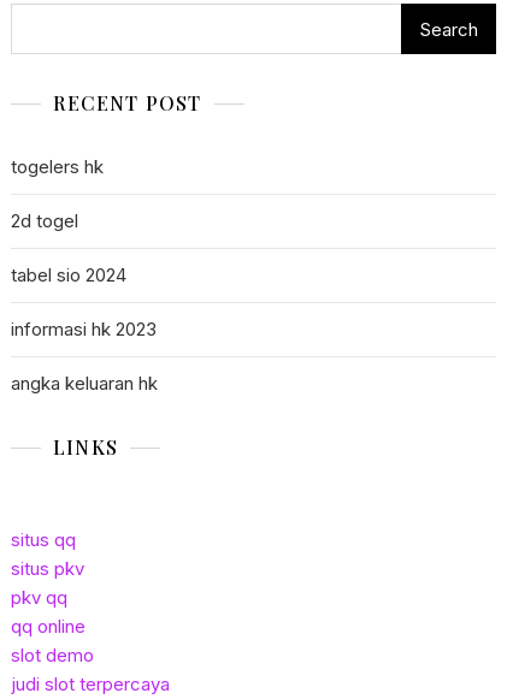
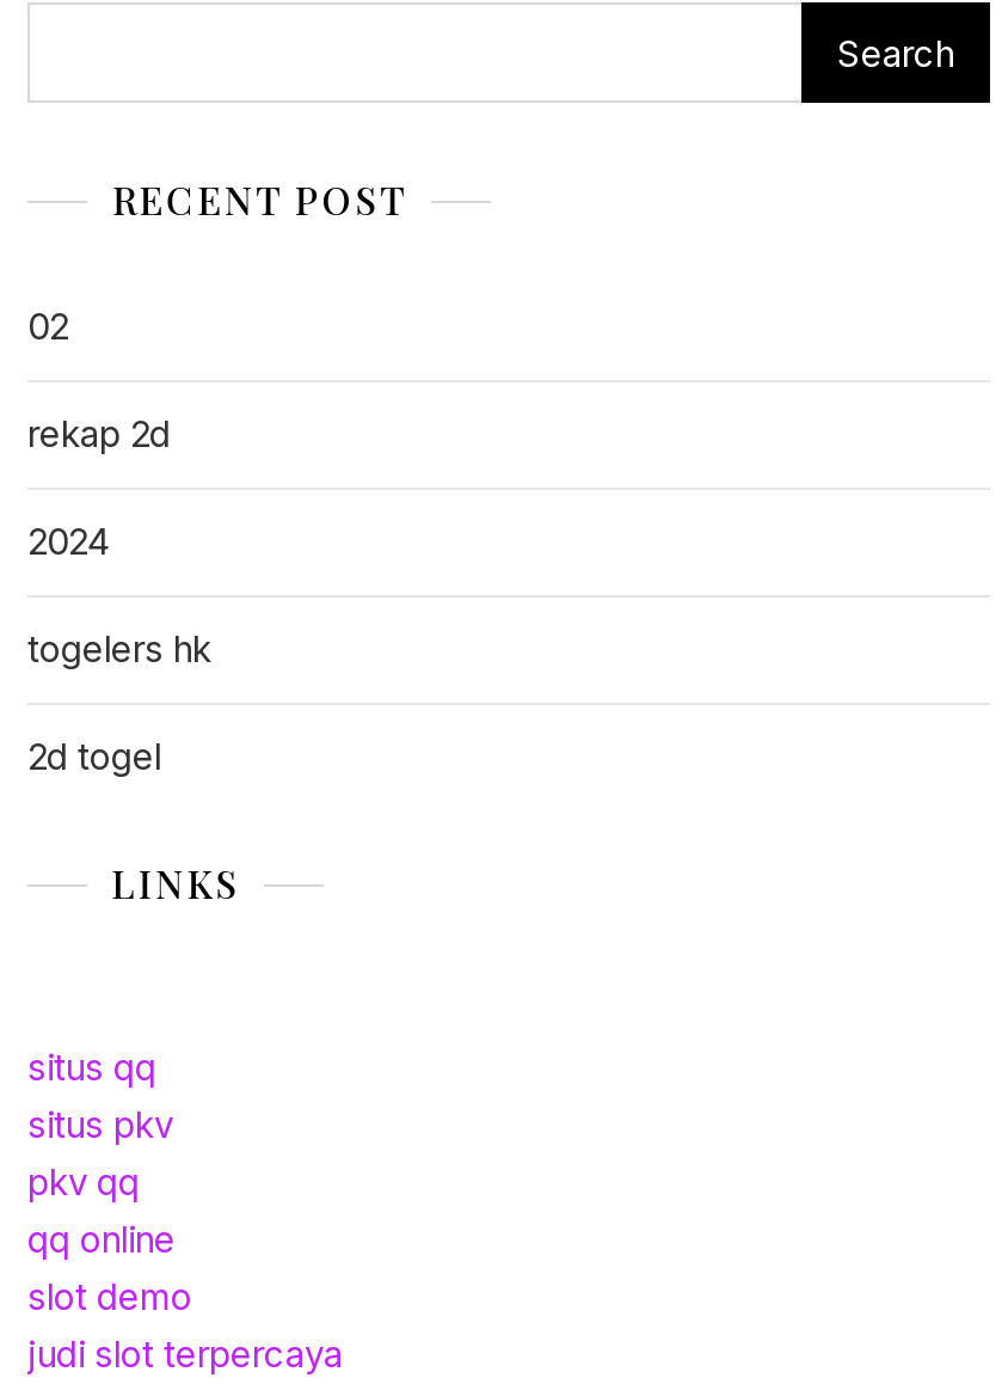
+ 02
+ rekap 2d
+ 2024

moved down: togelers hk | 2d togel

- tabel sio 2024
- informasi hk 2023
- angka keluaran hk
